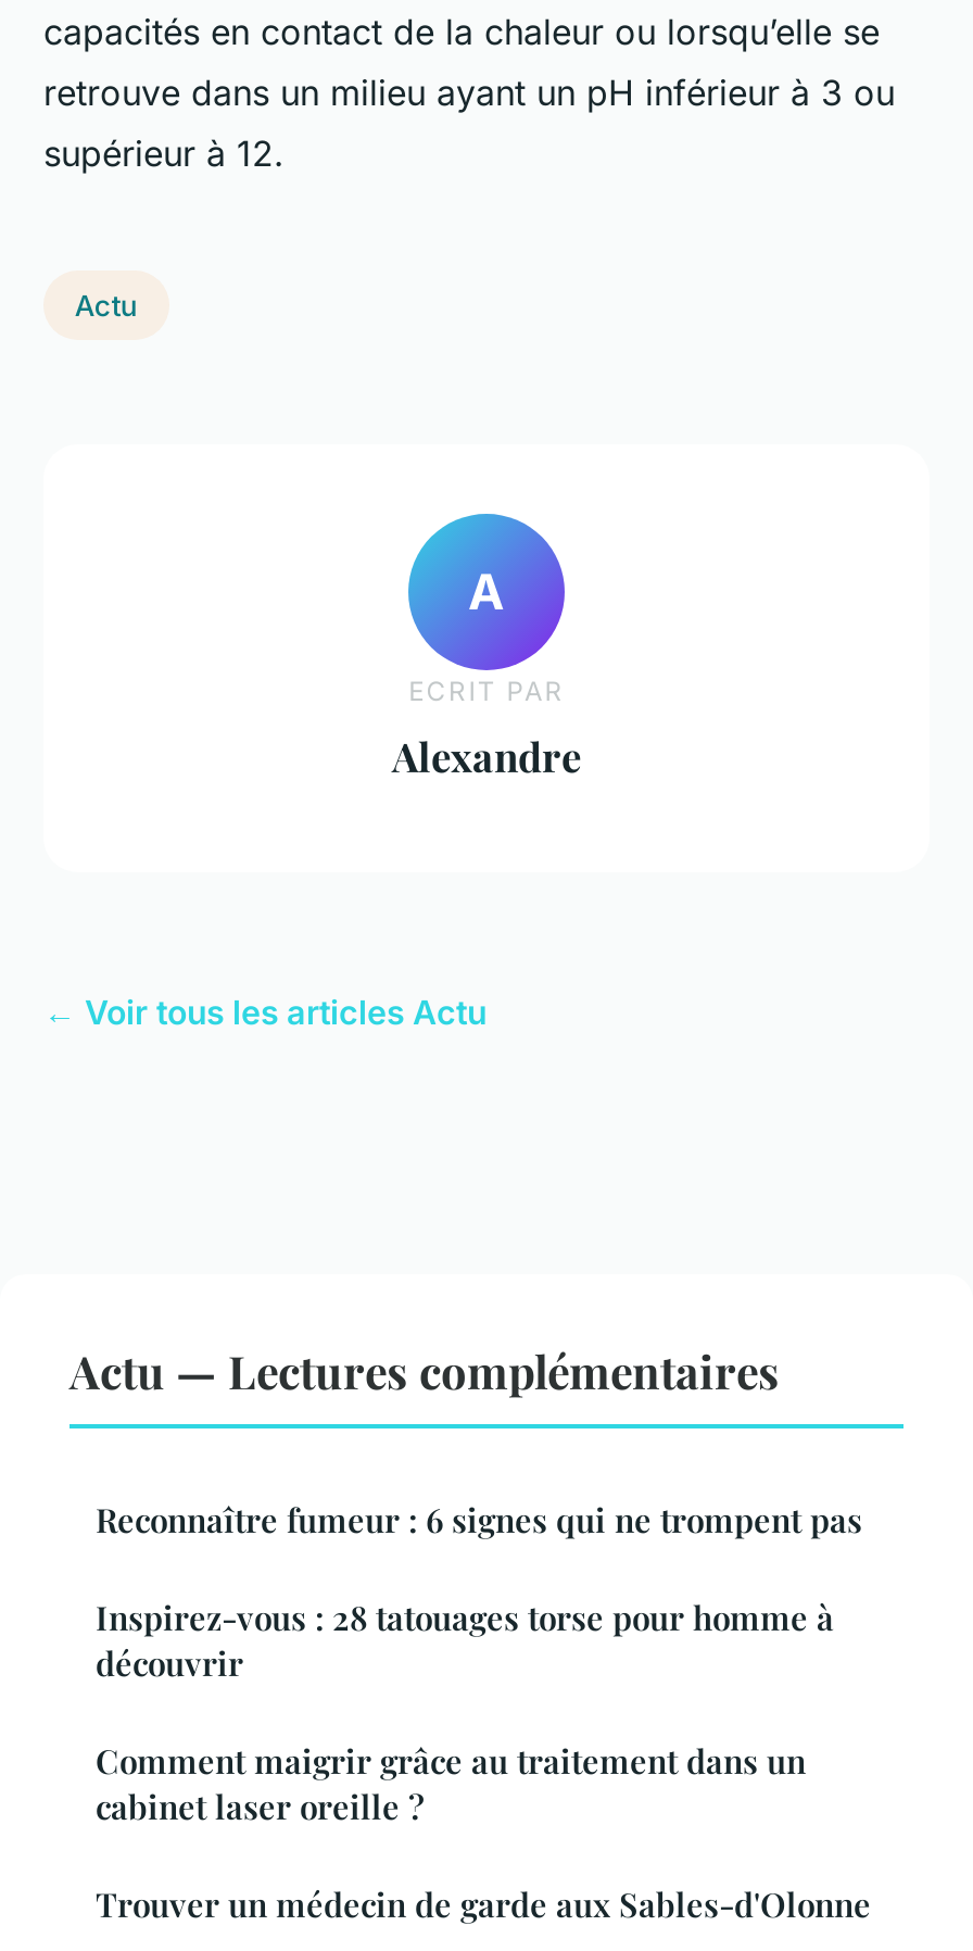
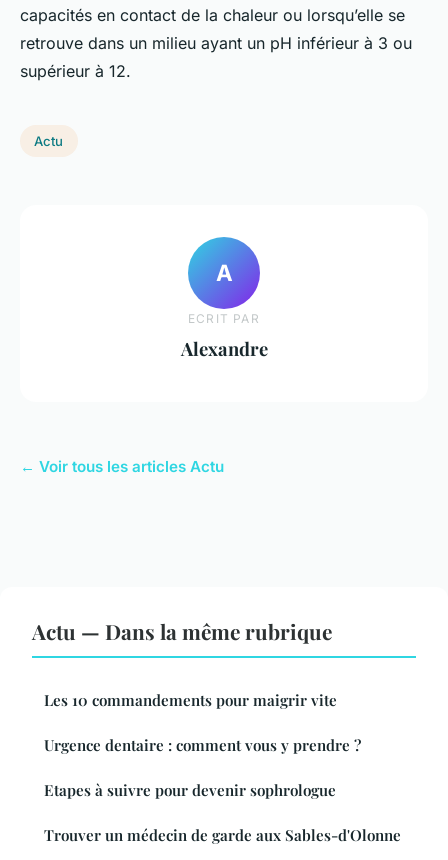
- Actu — Lectures complémentaires
+ Actu — Dans la même rubrique

- Reconnaître fumeur : 6 signes qui ne trompent pas
+ Les 10 commandements pour maigrir vite

- Inspirez-vous : 28 tatouages torse pour homme à
- découvrir
+ Urgence dentaire : comment vous y prendre ?

- Comment maigrir grâce au traitement dans un
- cabinet laser oreille ?
+ Etapes à suivre pour devenir sophrologue
